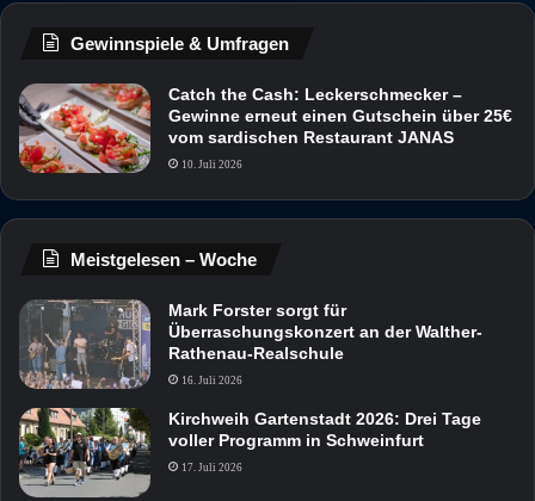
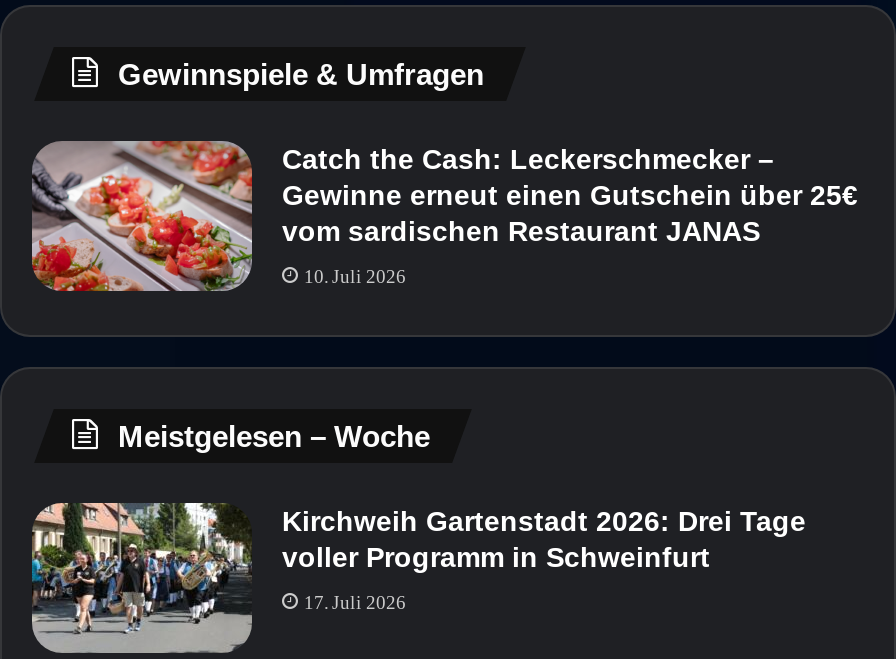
- [image]
- Mark Forster sorgt für
- Überraschungskonzert an der Walther-
- Rathenau-Realschule
- 16. Juli 2026
